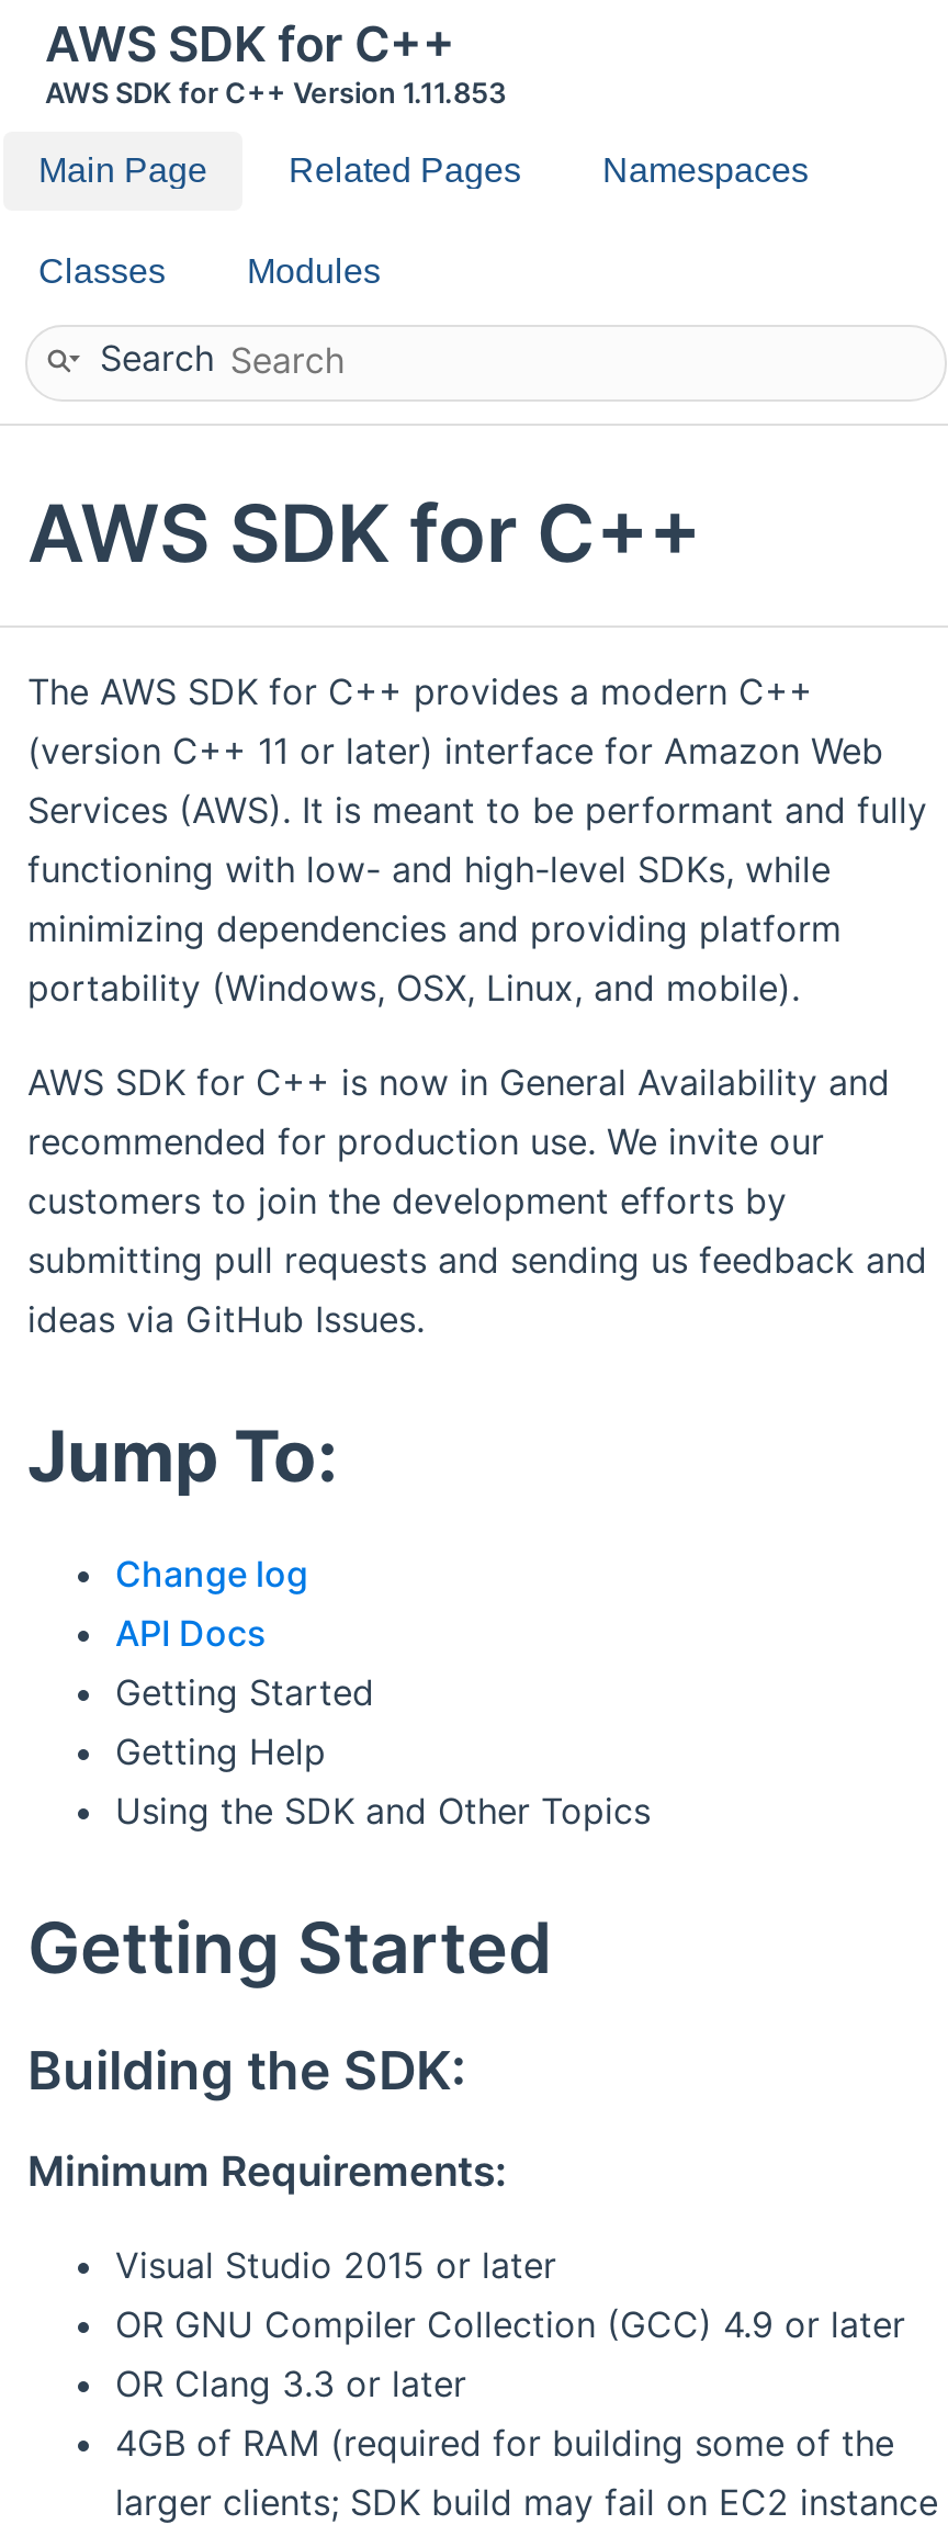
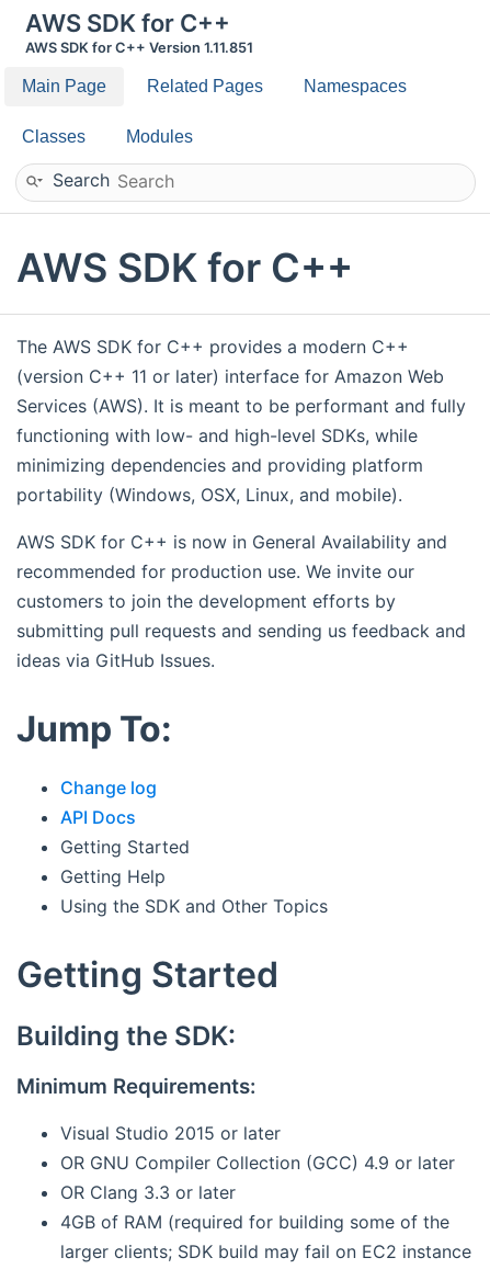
- AWS SDK for C++ Version 1.11.853
+ AWS SDK for C++ Version 1.11.851
